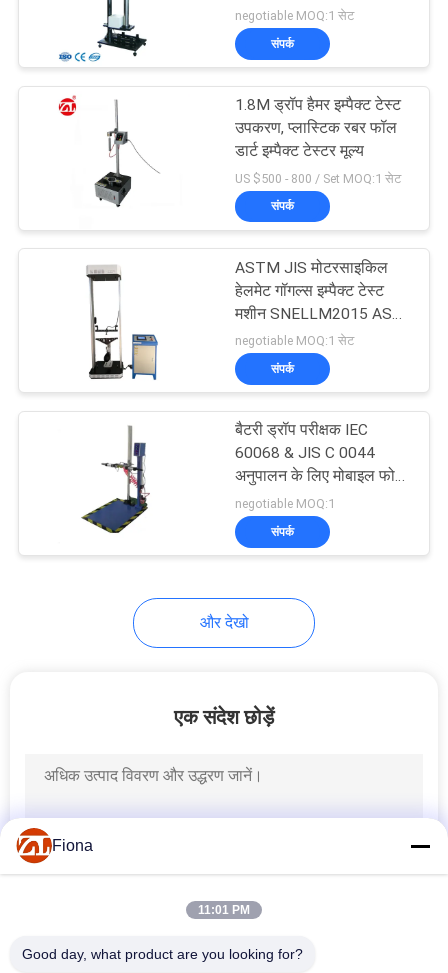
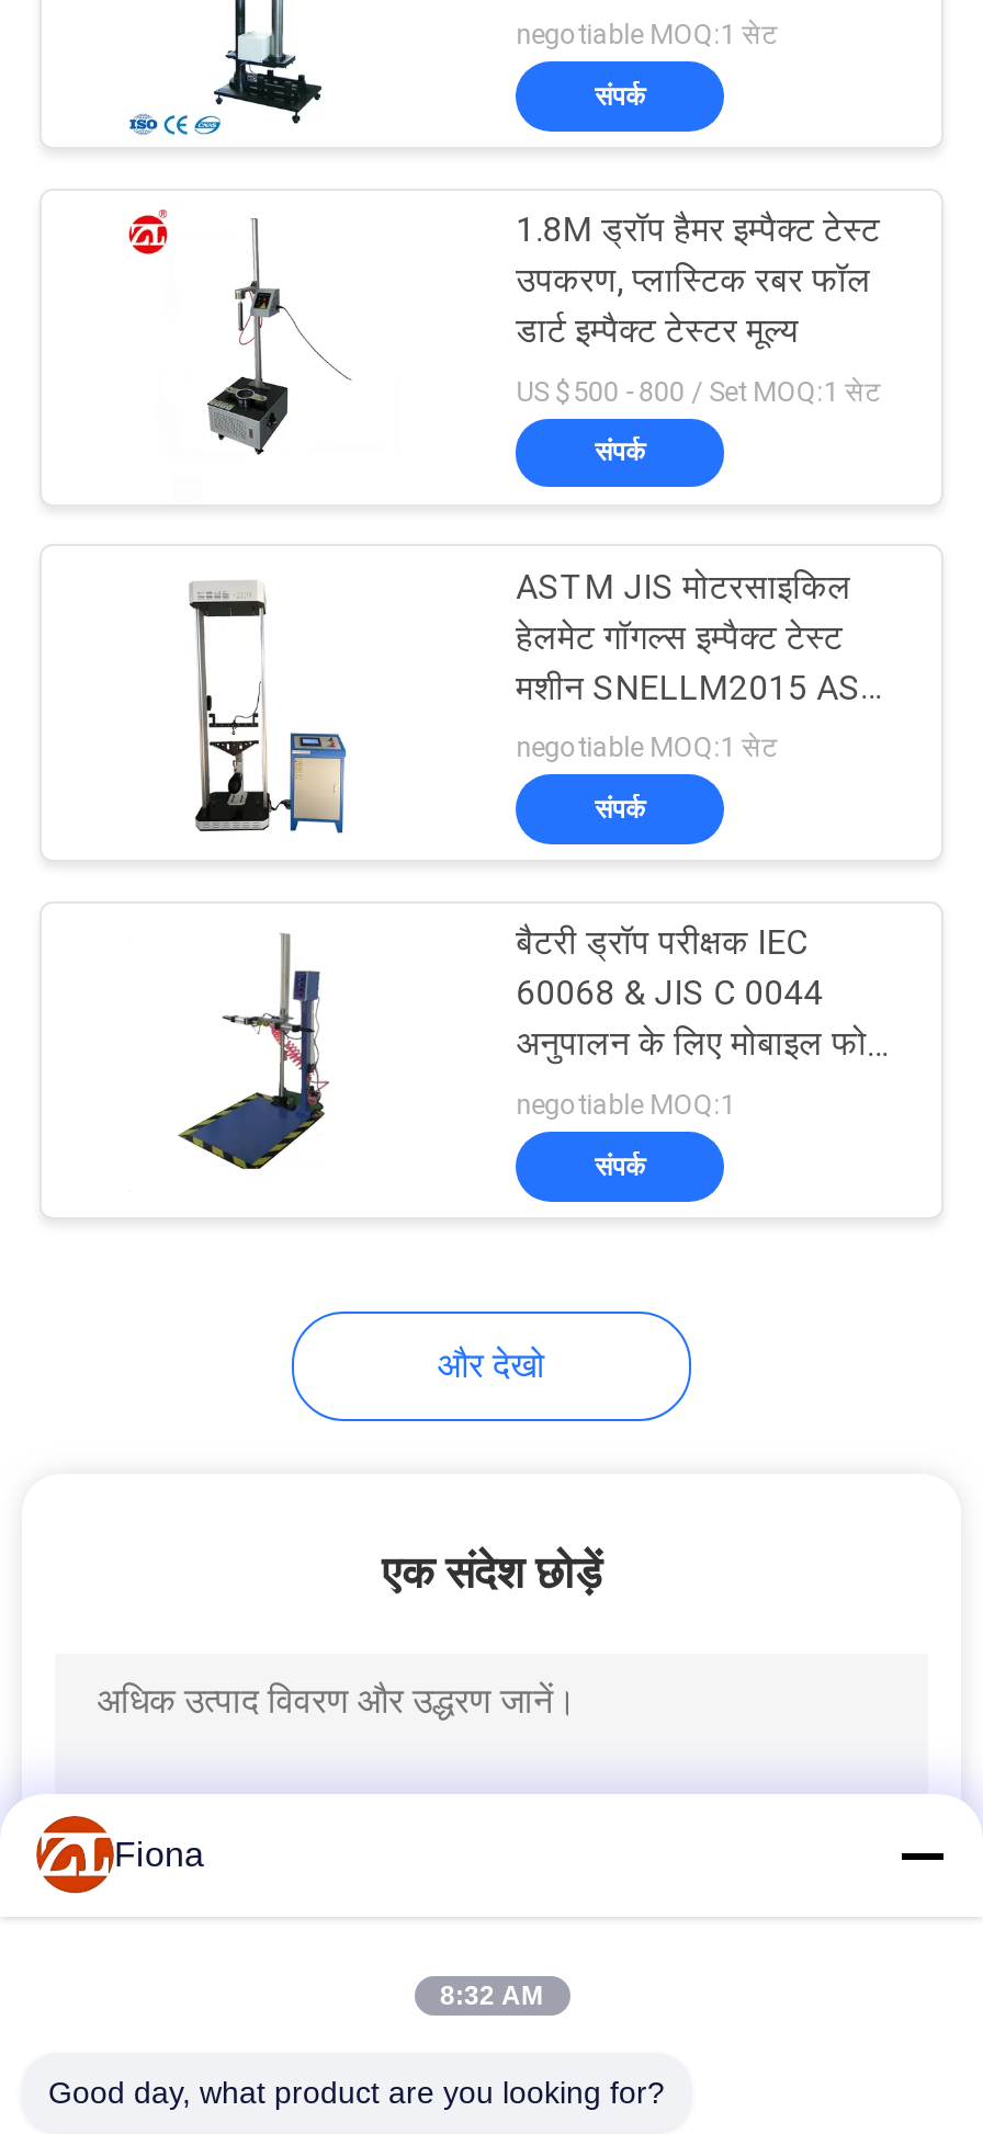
- 11:01 PM
+ 8:32 AM
